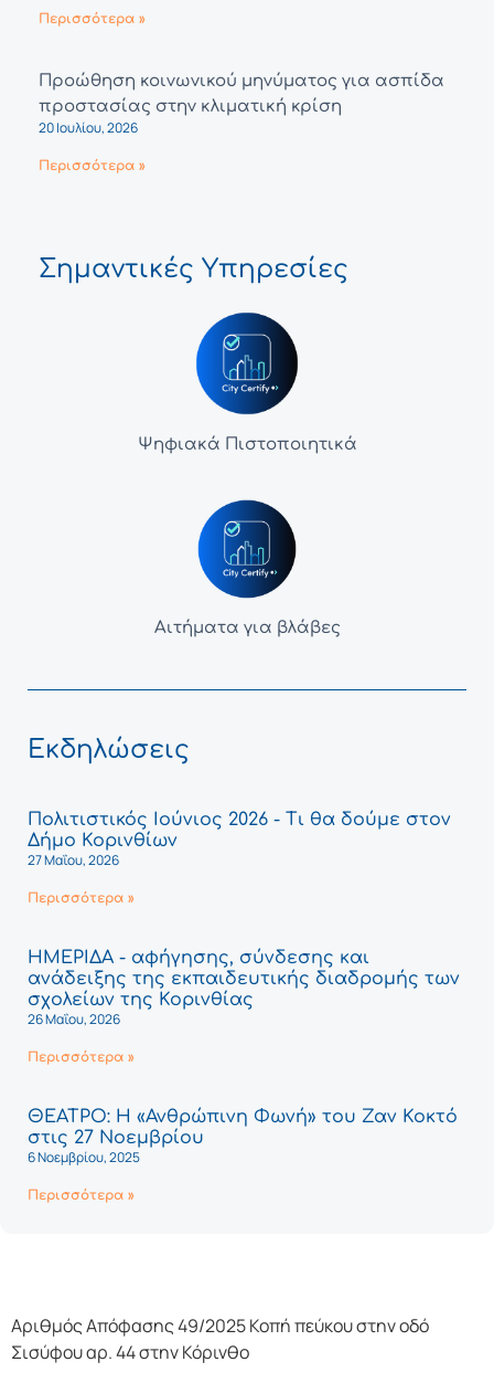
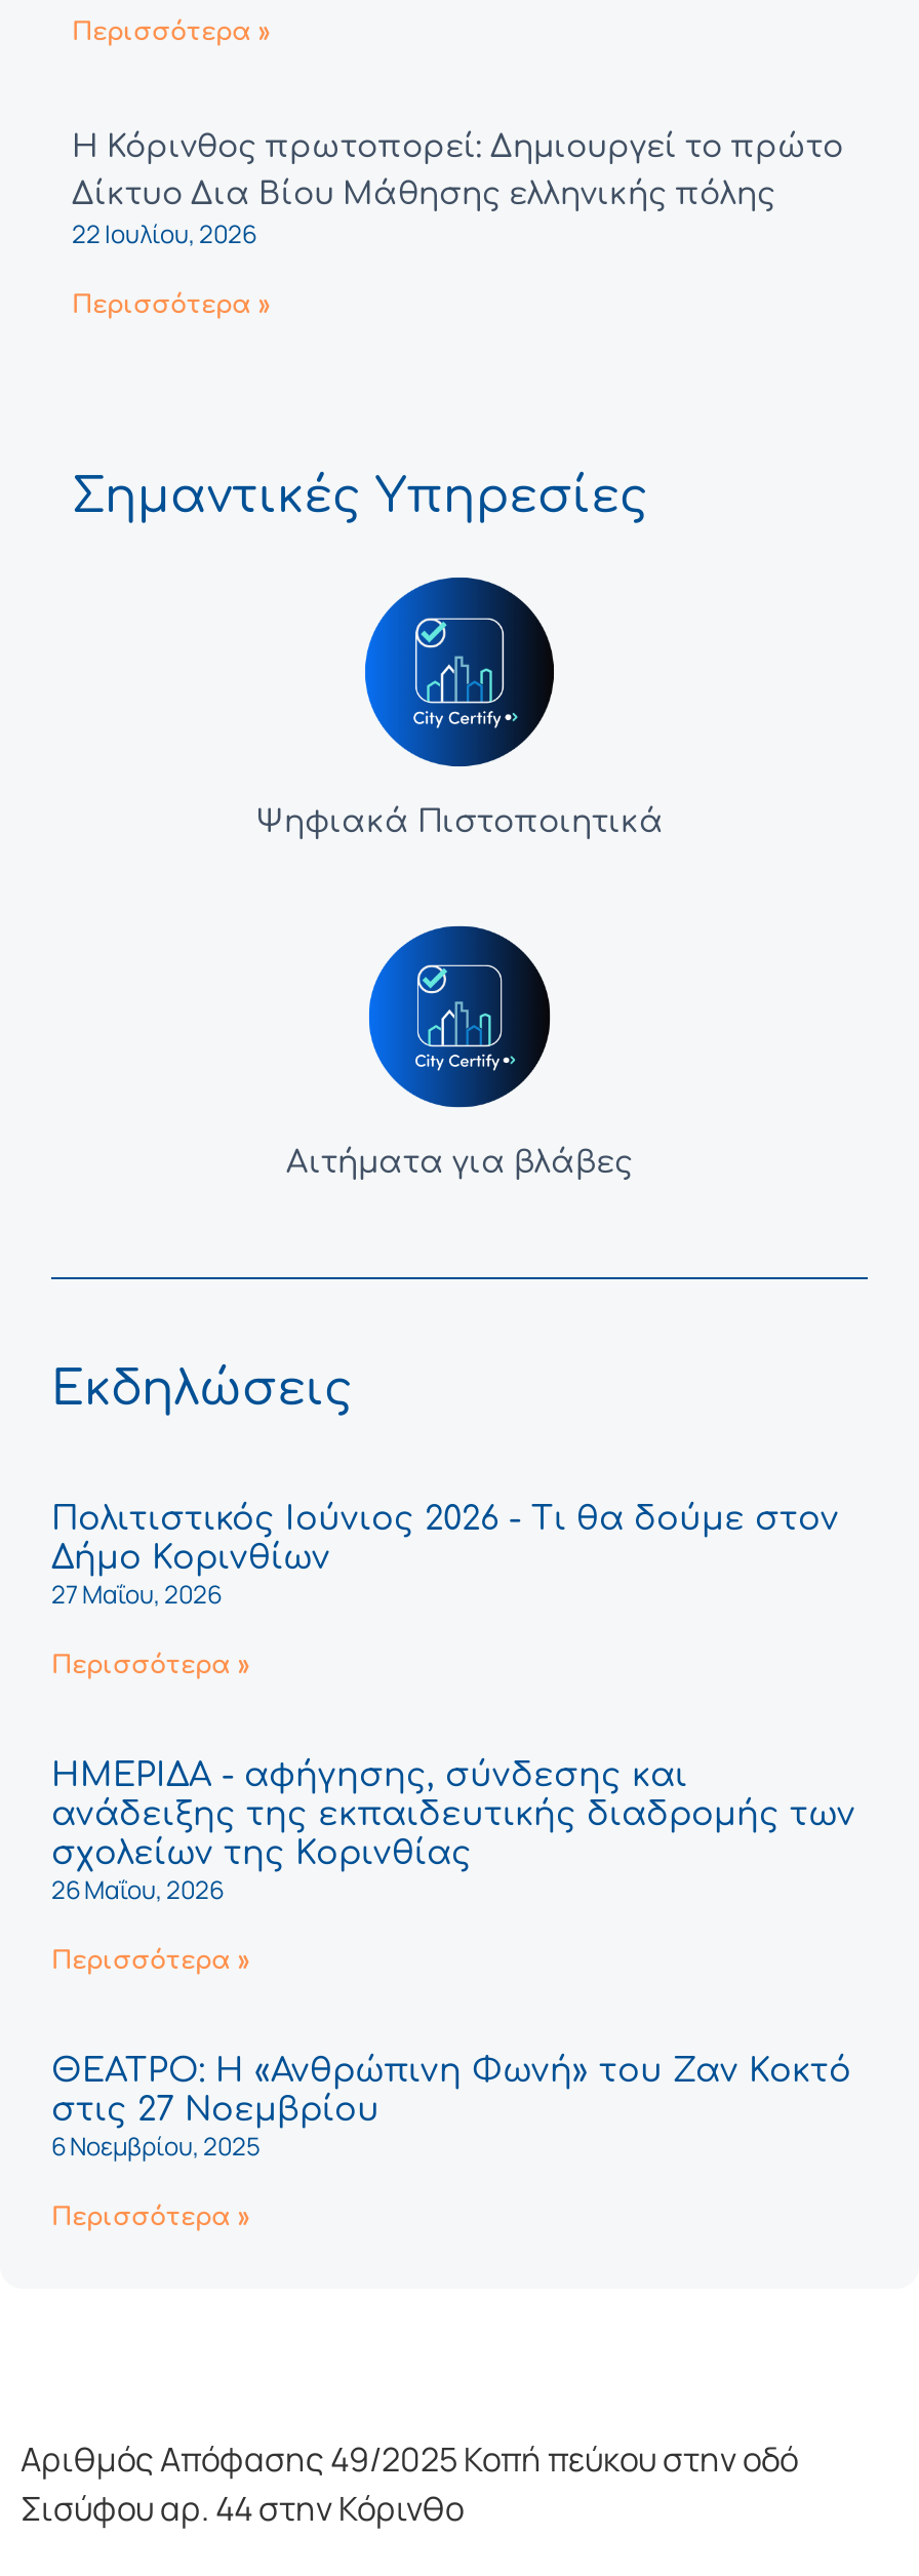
- Προώθηση κοινωνικού μηνύματος για ασπίδα
- προστασίας στην κλιματική κρίση
- 20 Ιουλίου, 2026
+ Η Κόρινθος πρωτοπορεί: Δημιουργεί το πρώτο
+ Δίκτυο Δια Βίου Μάθησης ελληνικής πόλης
+ 22 Ιουλίου, 2026
